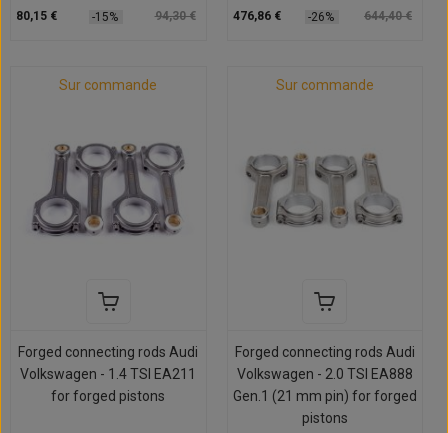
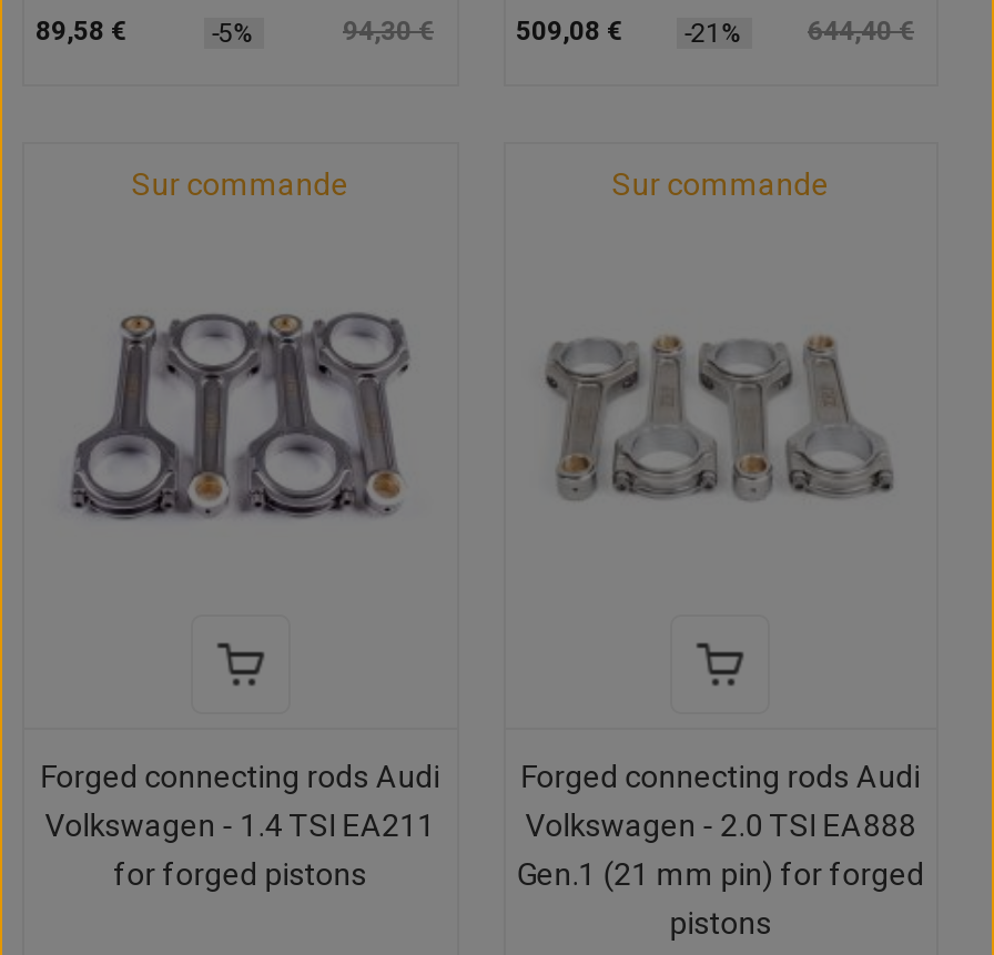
- 80,15 €
+ 89,58 €

- -15%
+ -5%

- 476,86 €
- -26%
+ 509,08 €
+ -21%
